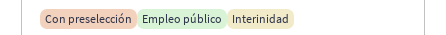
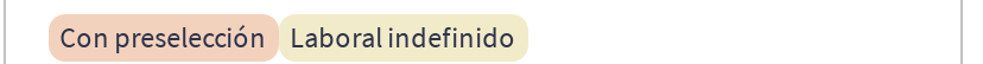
- Empleo público
- Interinidad
+ Laboral indefinido
